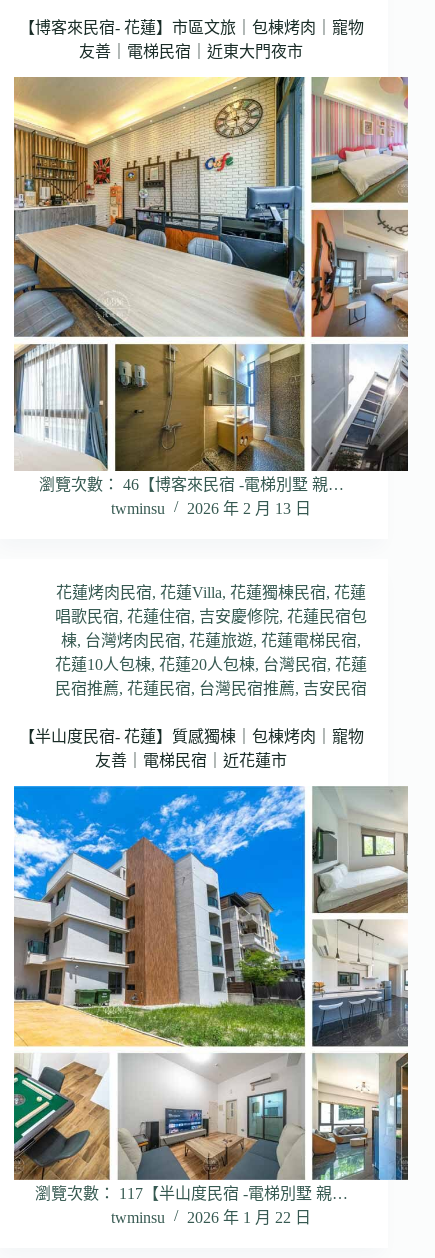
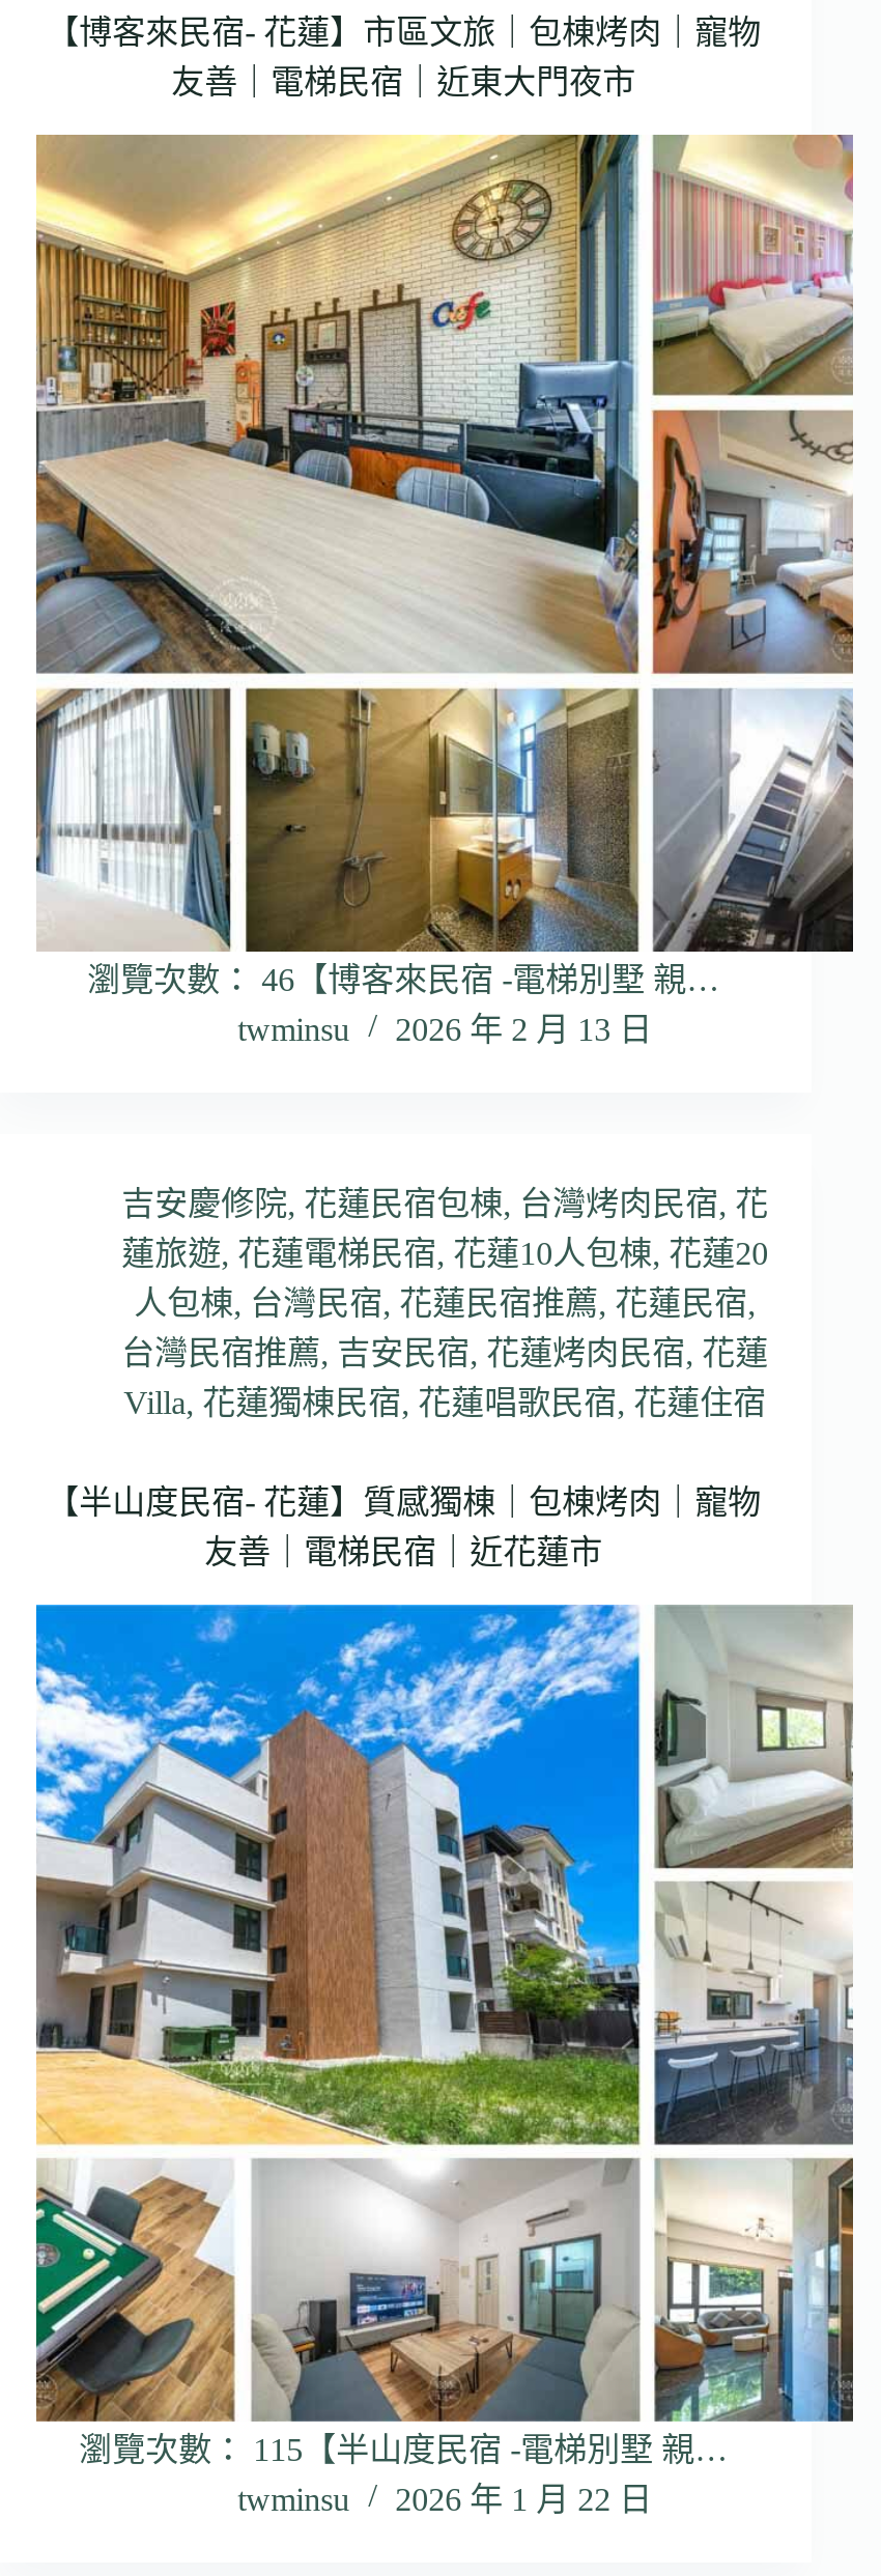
- 花蓮烤肉民宿,花蓮Villa,花蓮獨棟民宿,花蓮
- 唱歌民宿,花蓮住宿,吉安慶修院,花蓮民宿包
- 棟,台灣烤肉民宿,花蓮旅遊,花蓮電梯民宿,
- 花蓮10人包棟,花蓮20人包棟,台灣民宿,花蓮
- 民宿推薦,花蓮民宿,台灣民宿推薦,吉安民宿
+ 吉安慶修院,花蓮民宿包棟,台灣烤肉民宿,花
+ 蓮旅遊,花蓮電梯民宿,花蓮10人包棟,花蓮20
+ 人包棟,台灣民宿,花蓮民宿推薦,花蓮民宿,
+ 台灣民宿推薦,吉安民宿,花蓮烤肉民宿,花蓮
+ Villa,花蓮獨棟民宿,花蓮唱歌民宿,花蓮住宿

- 瀏覽次數： 117【半山度民宿 -電梯別墅 親…
+ 瀏覽次數： 115【半山度民宿 -電梯別墅 親…
